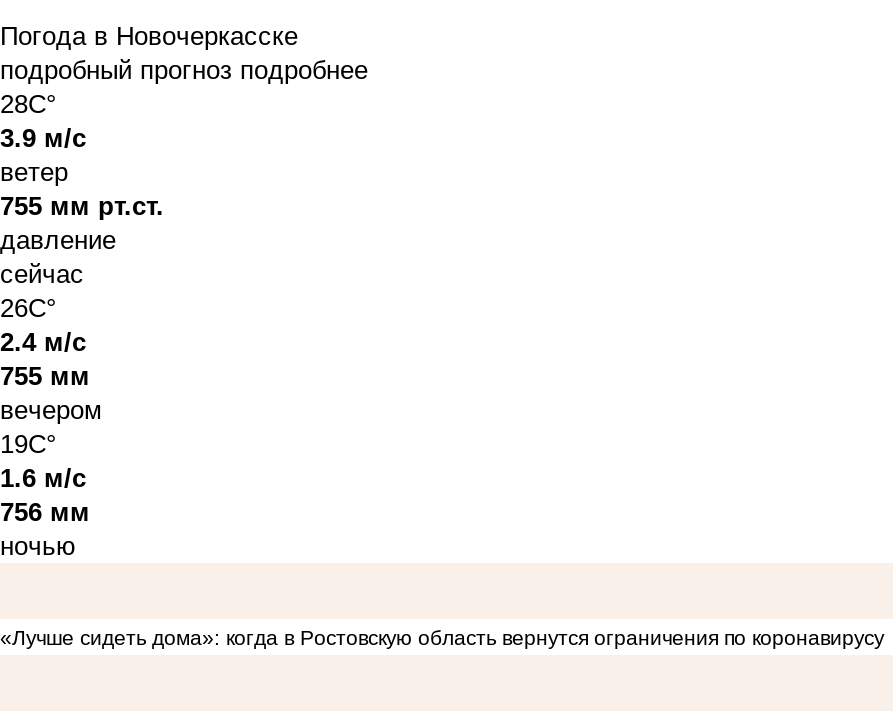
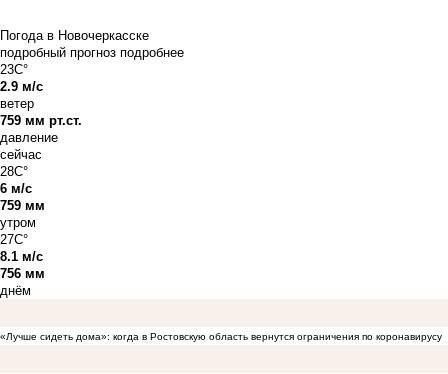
- 28C°
- 3.9 м/с
+ 23C°
+ 2.9 м/с

- 755 мм рт.ст.
+ 759 мм рт.ст.

- 26C°
- 2.4 м/с
- 755 мм
- вечером
- 19C°
- 1.6 м/с
+ 28C°
+ 6 м/с
+ 759 мм
+ утром
+ 27C°
+ 8.1 м/с

- ночью
+ днём
